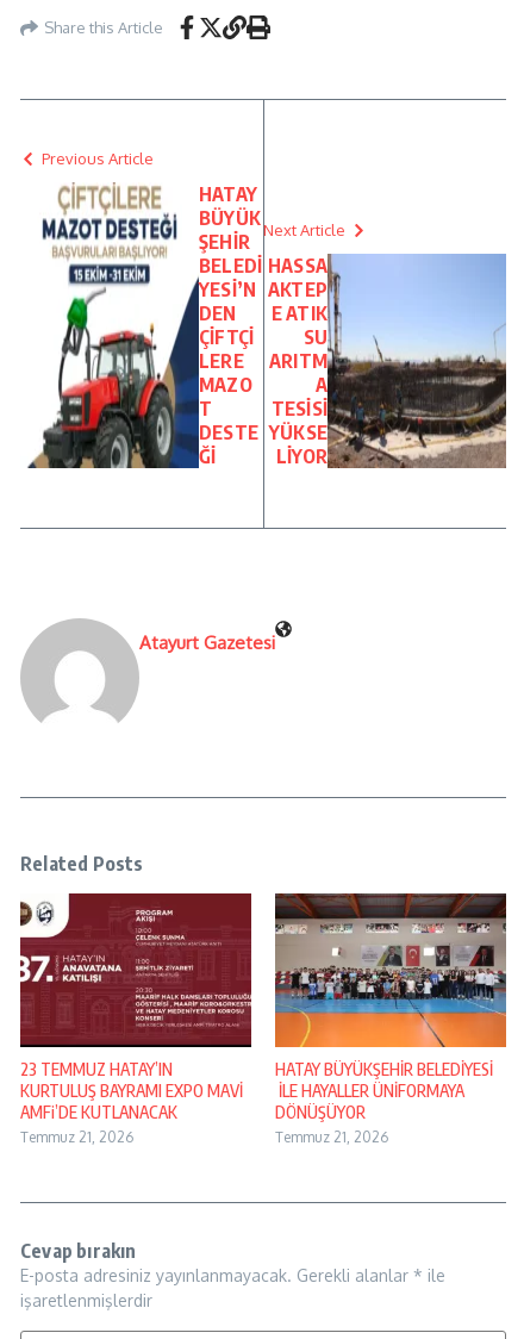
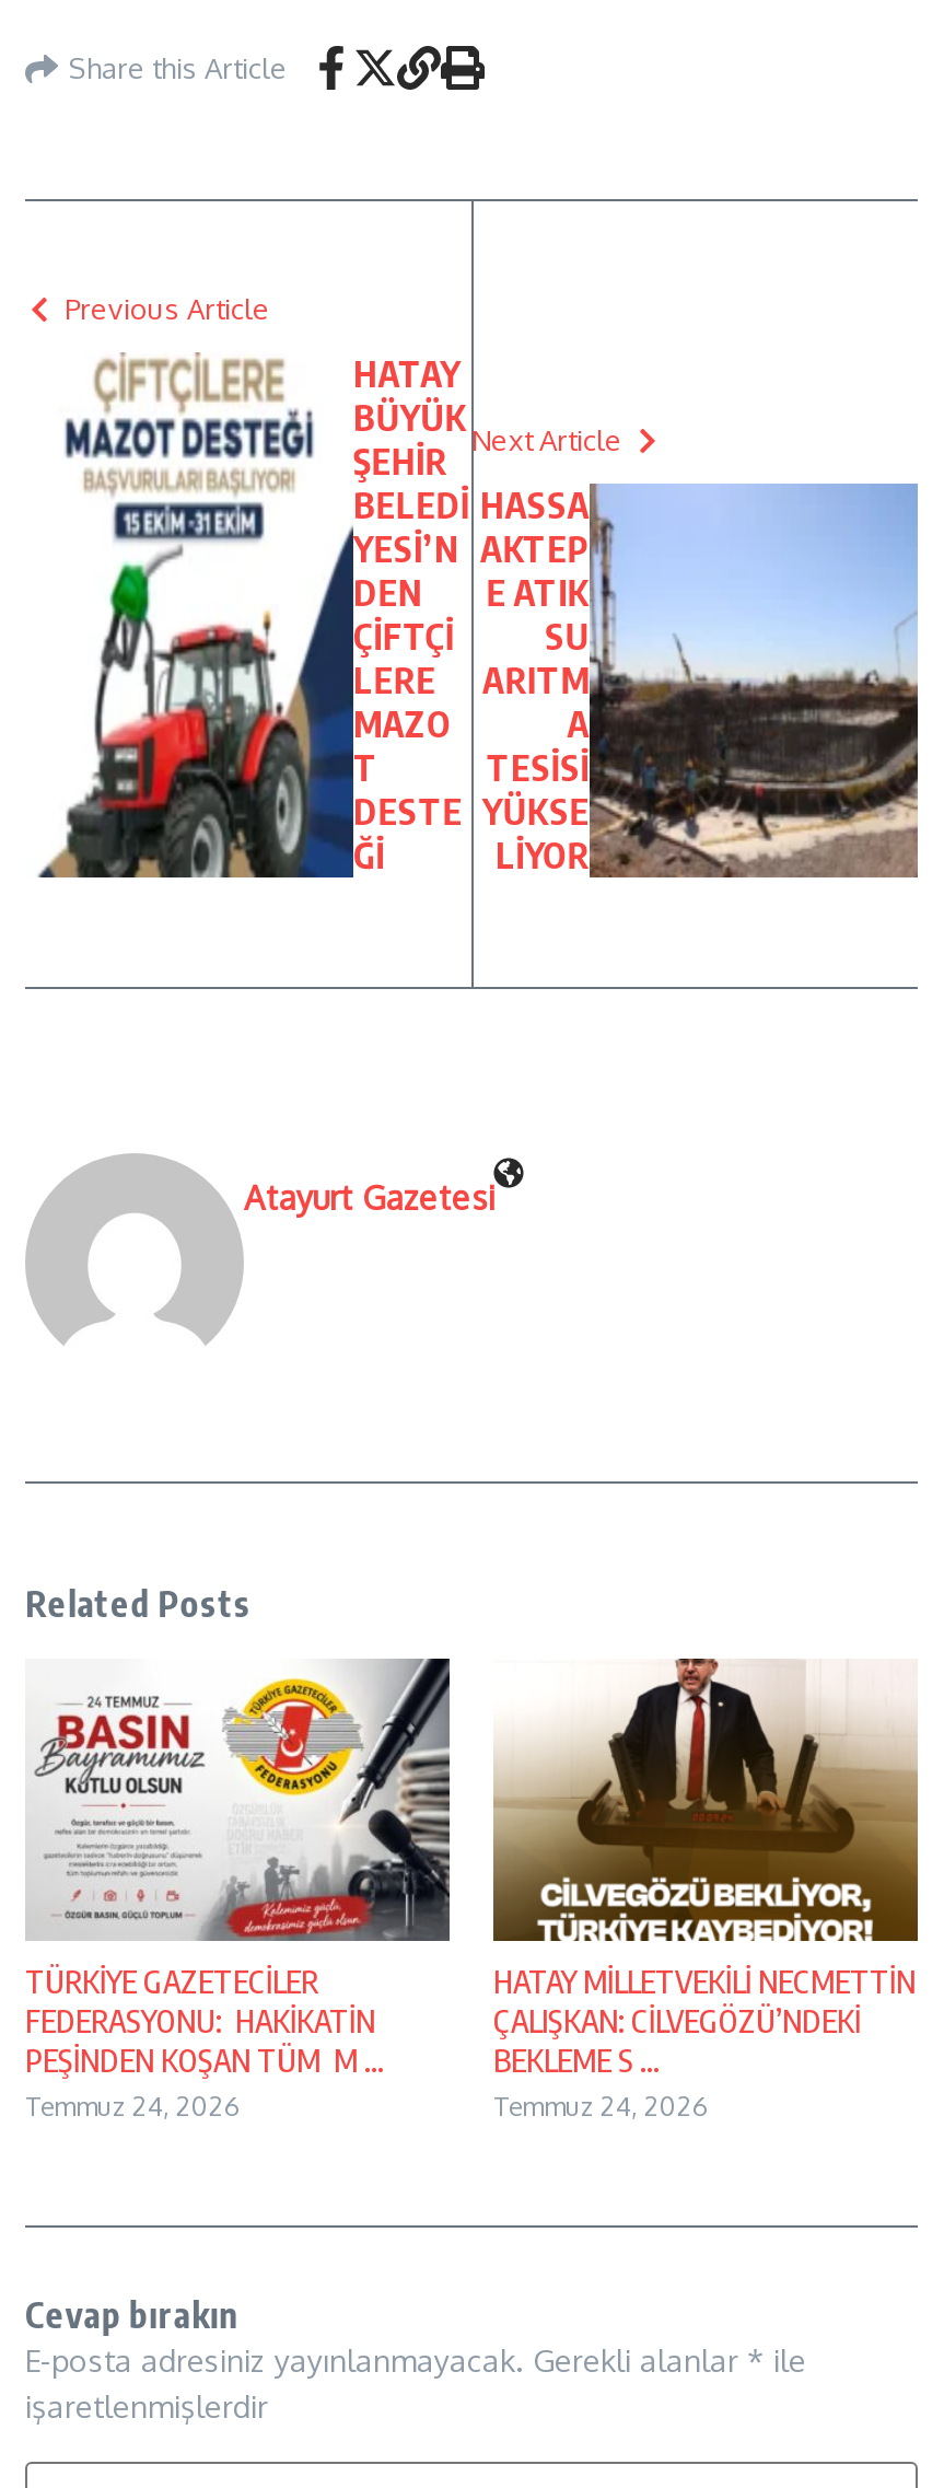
- [image]
- 23 TEMMUZ HATAY’IN
- KURTULUŞ BAYRAMI EXPO MAVİ
- AMFi’DE KUTLANACAK
- Temmuz 21, 2026
+ [image]
+ TÜRKİYE GAZETECİLER
+ FEDERASYONU: HAKİKATİN
+ PEŞİNDEN KOŞAN TÜM M ...
+ Temmuz 24, 2026

- [image]
- HATAY BÜYÜKŞEHİR BELEDİYESİ
- İLE HAYALLER ÜNİFORMAYA
- DÖNÜŞÜYOR
- Temmuz 21, 2026
+ [image]
+ HATAY MİLLETVEKİLİ NECMETTİN
+ ÇALIŞKAN: CİLVEGÖZÜ’NDEKİ
+ BEKLEME S ...
+ Temmuz 24, 2026
